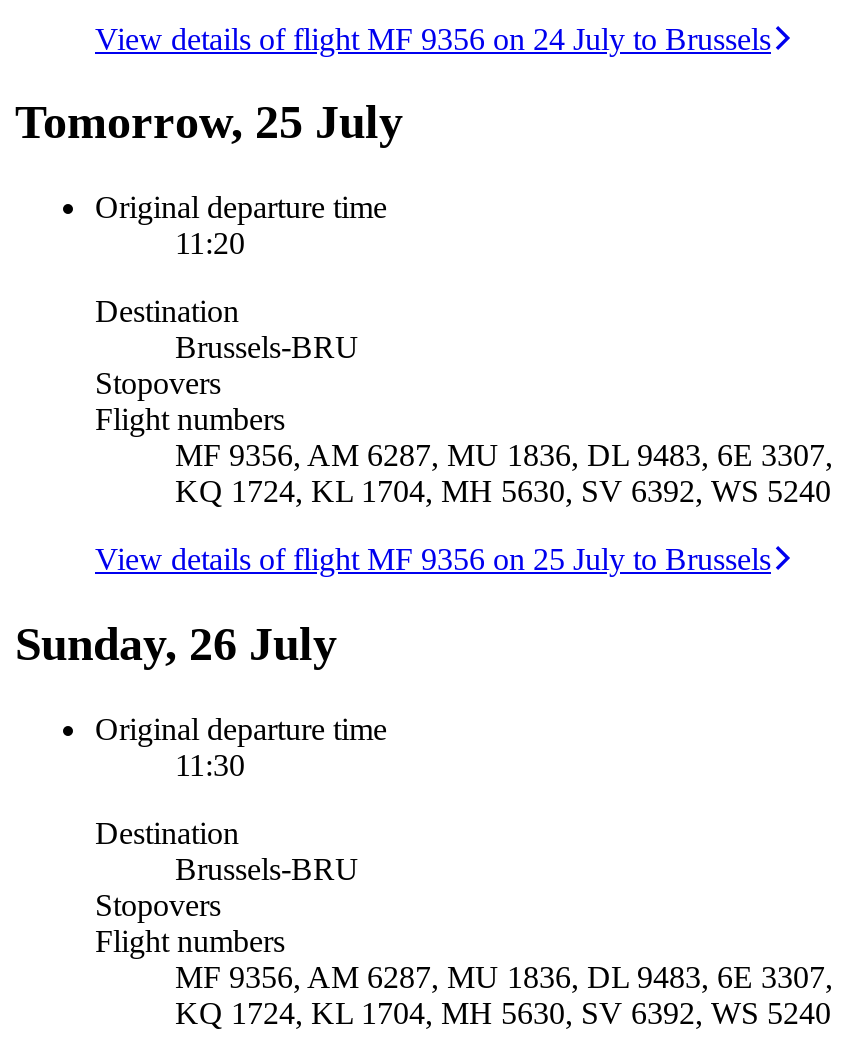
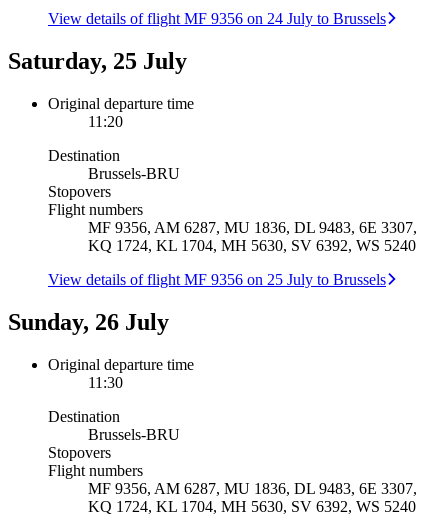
- Tomorrow, 25 July
+ Saturday, 25 July
